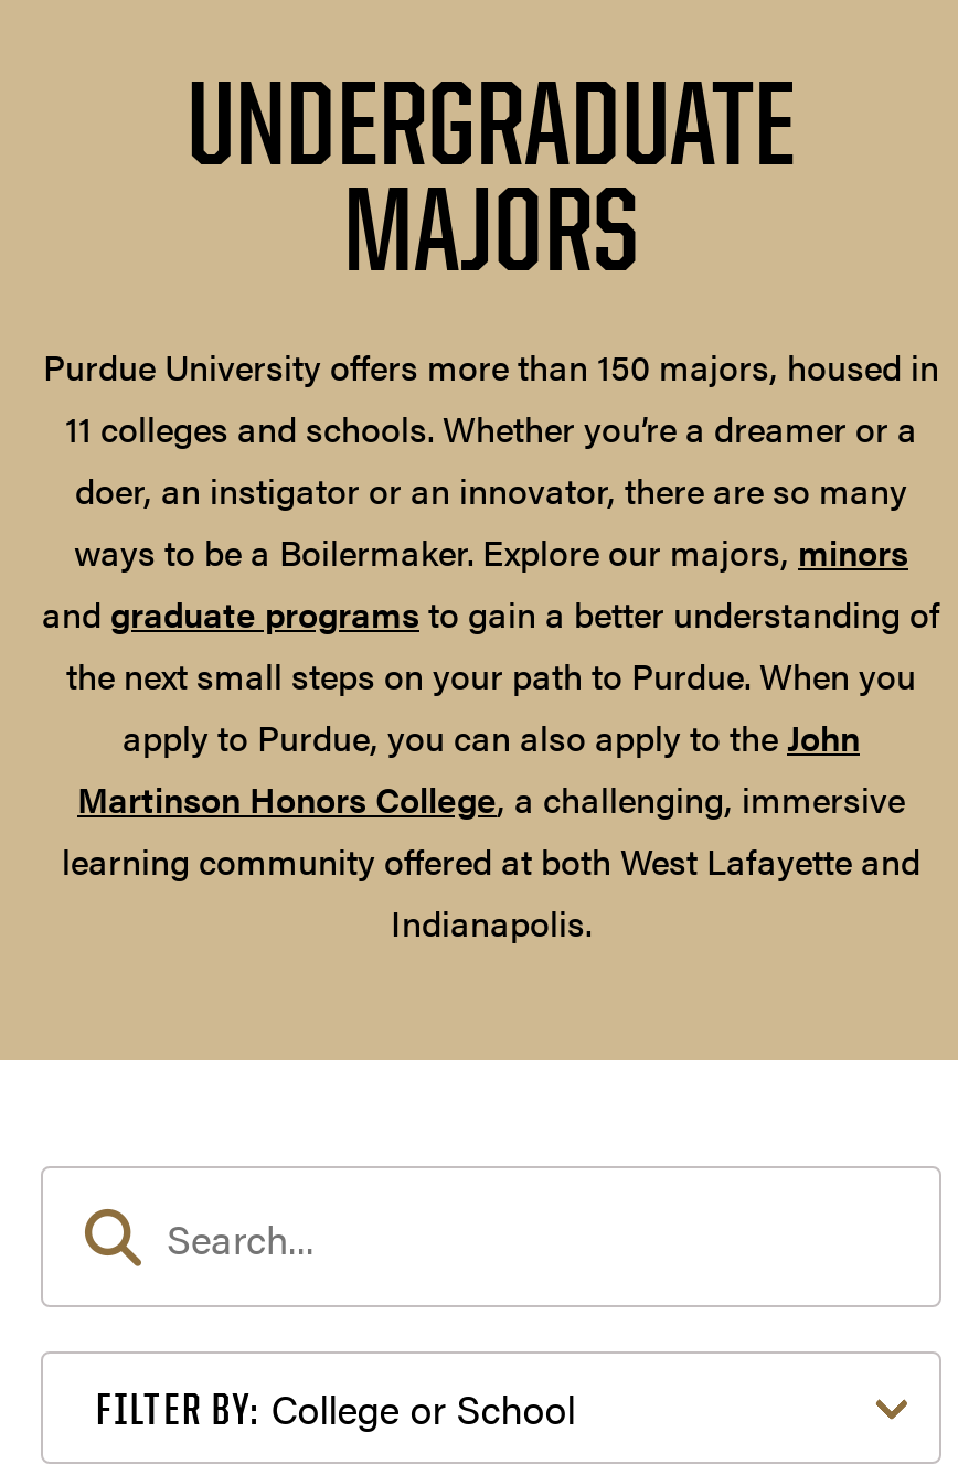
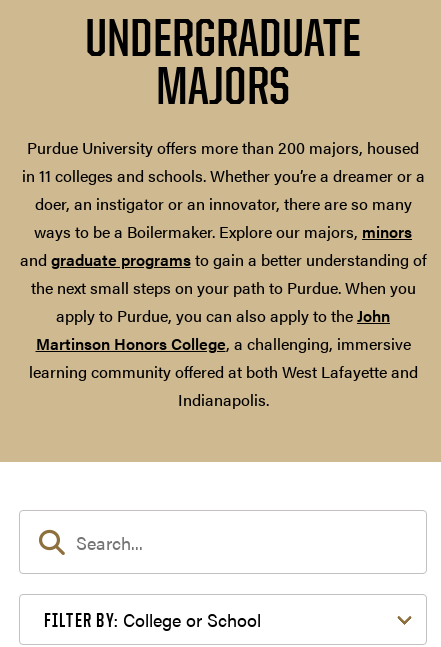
- Purdue University offers more than 150 majors, housed in
- 11 colleges and schools. Whether you’re a dreamer or a
+ Purdue University offers more than 200 majors, housed
+ in 11 colleges and schools. Whether you’re a dreamer or a
